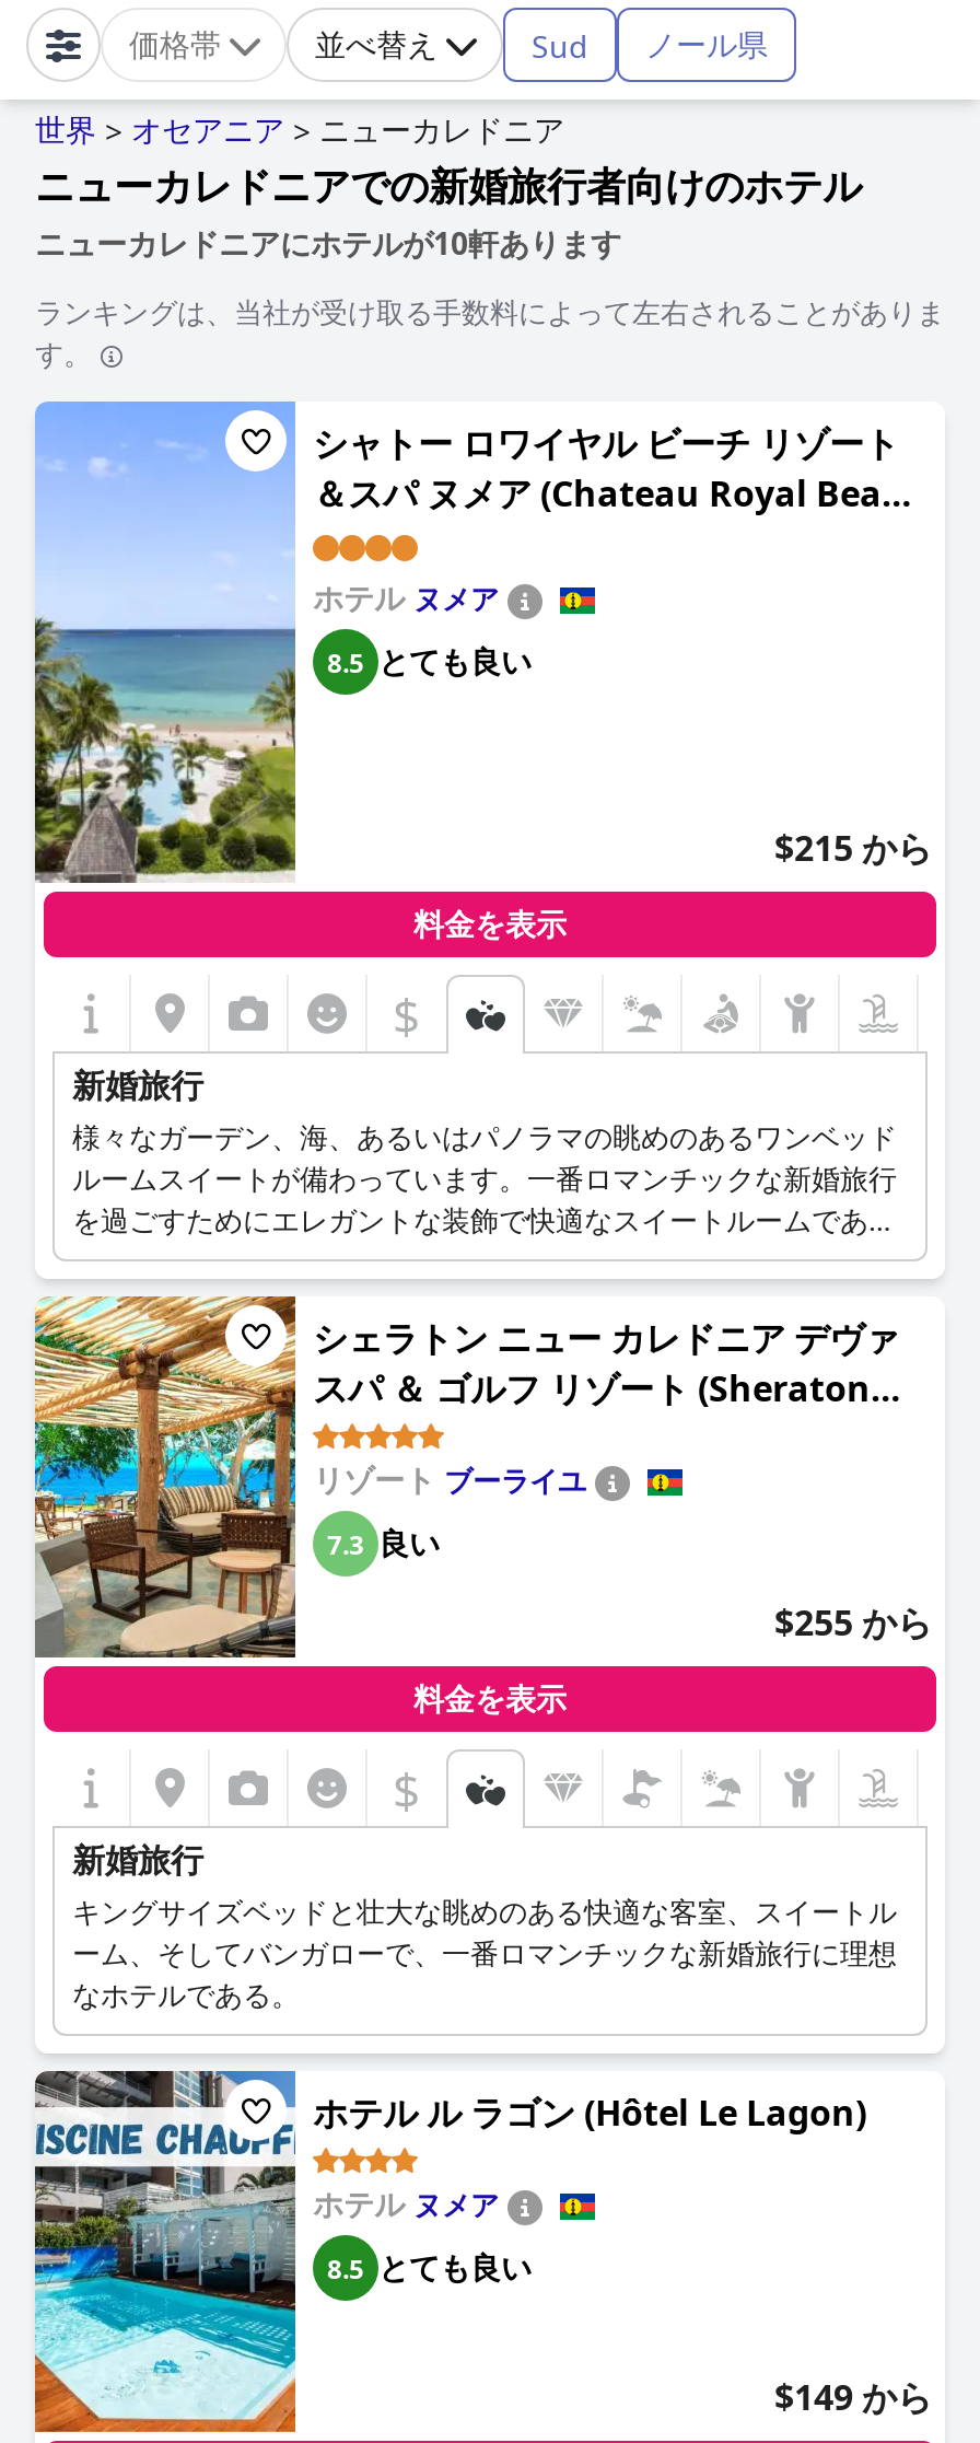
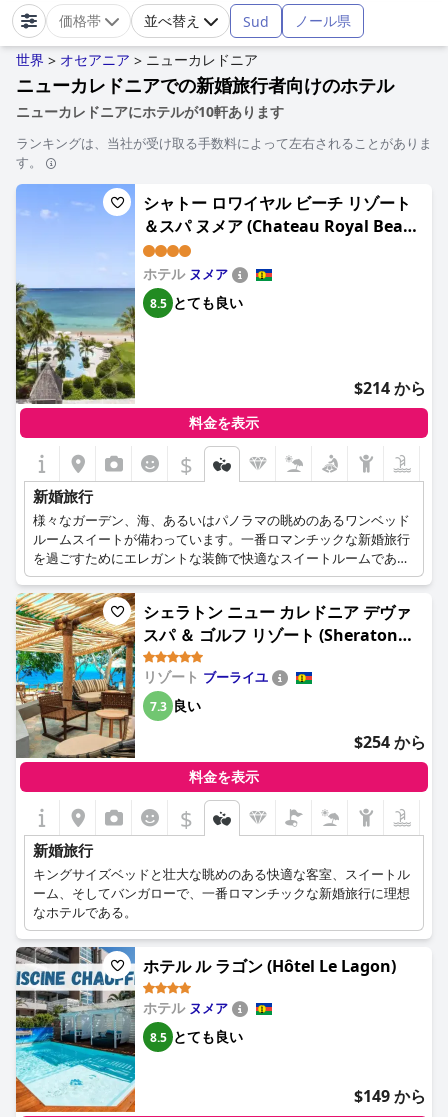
- $215 から
+ $214 から

- $255 から
+ $254 から
